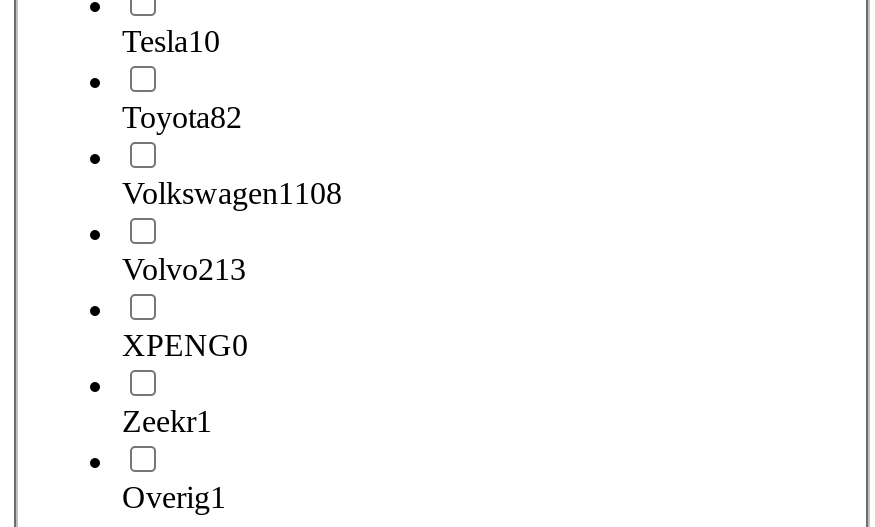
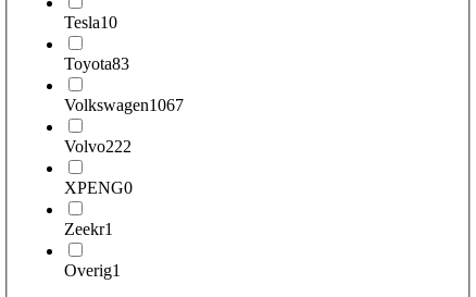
- Toyota82
+ Toyota83

- Volkswagen1108
+ Volkswagen1067

- Volvo213
+ Volvo222
